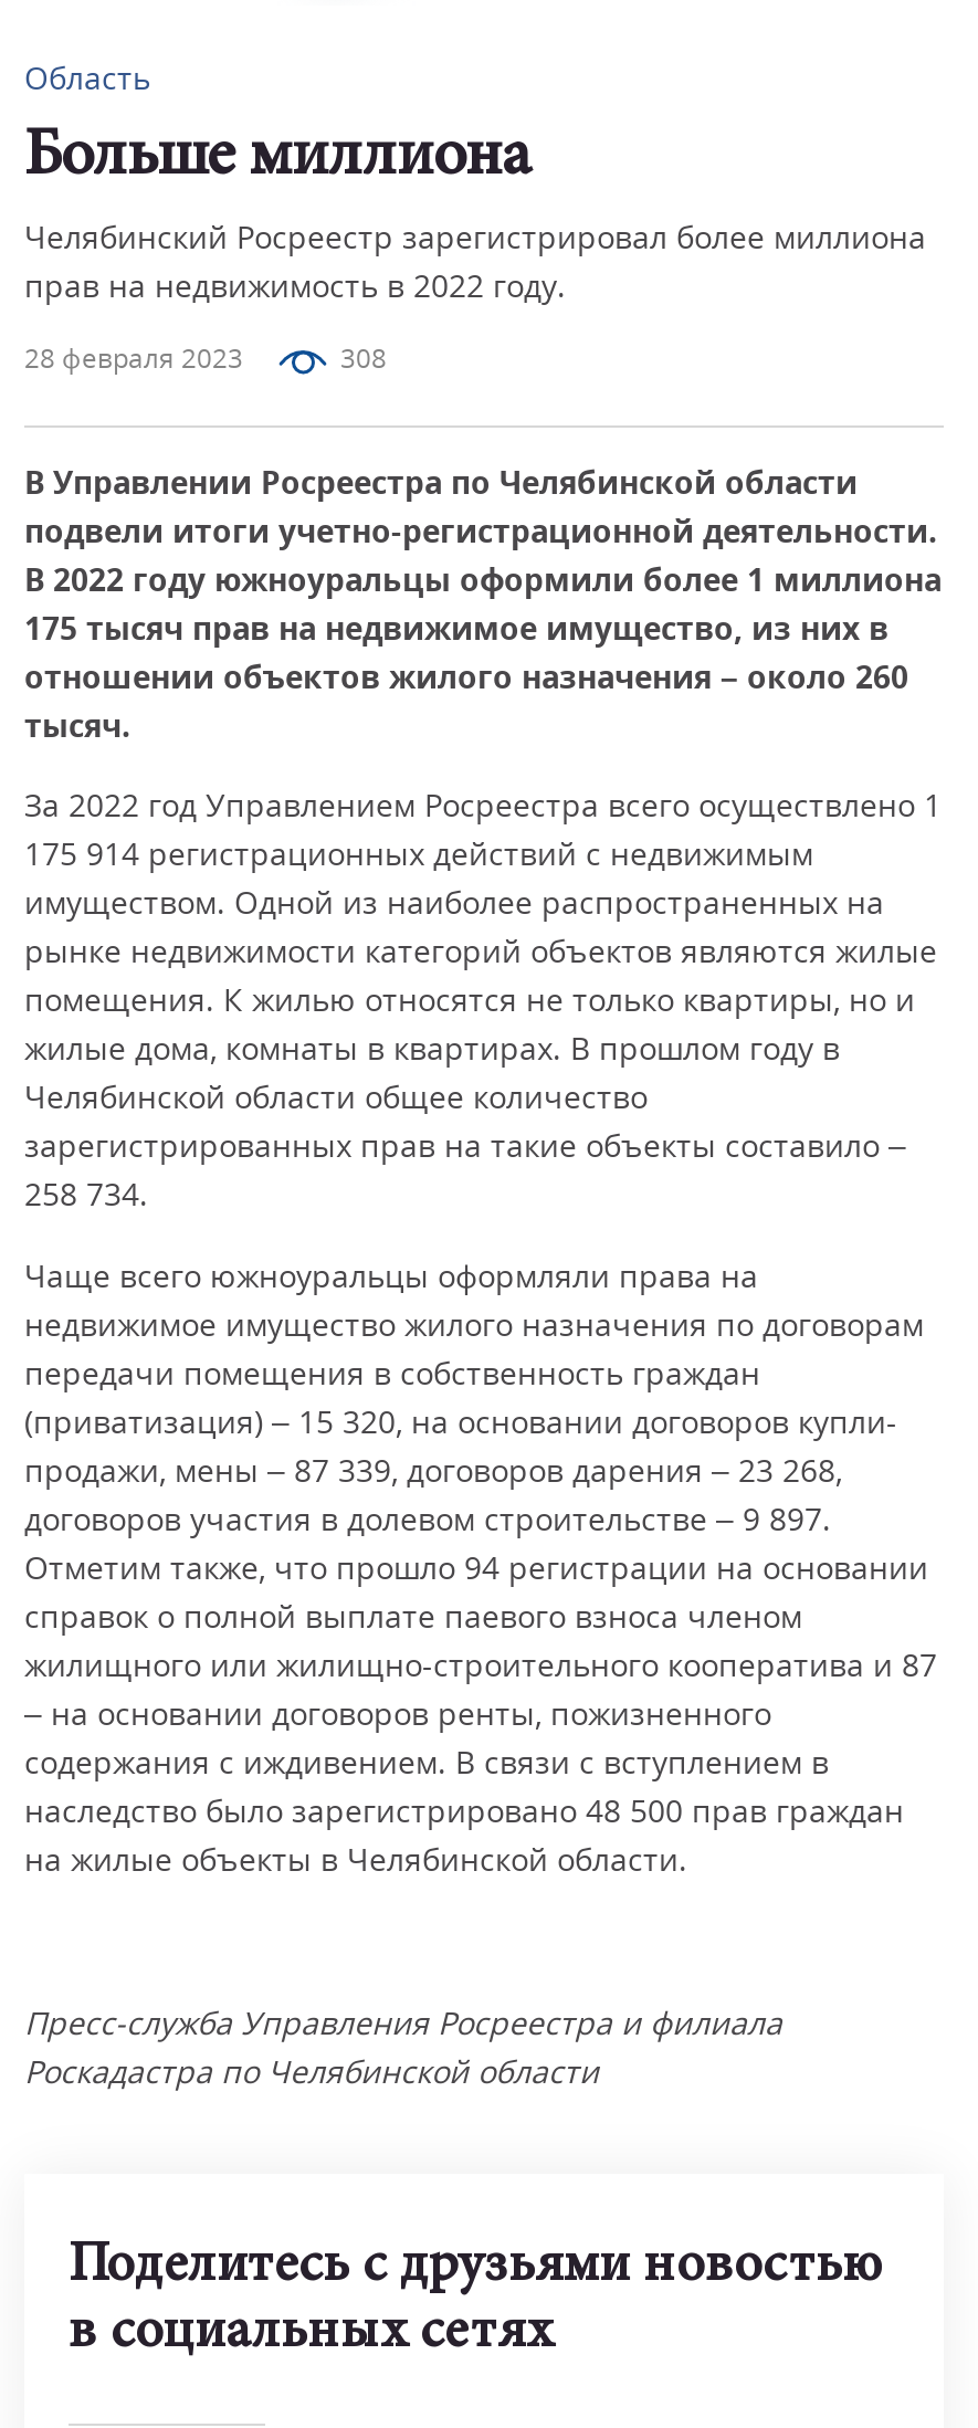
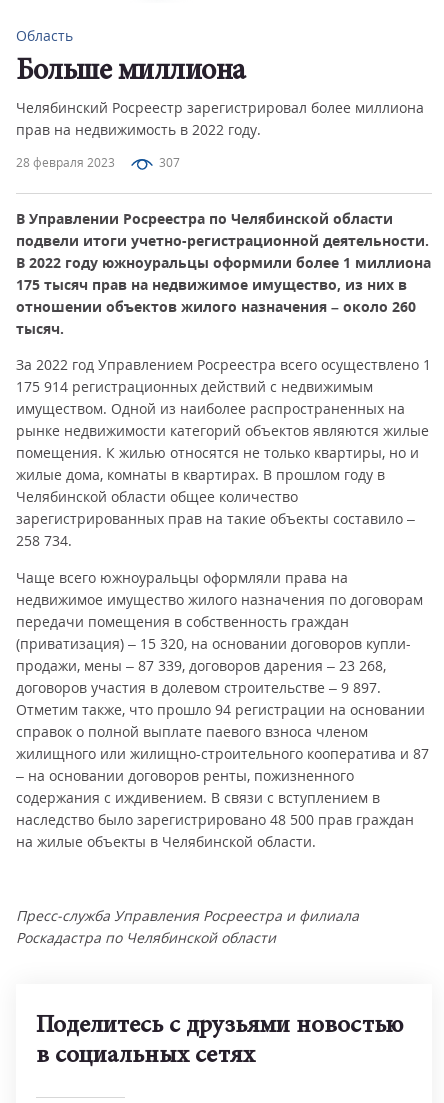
- 308
+ 307
